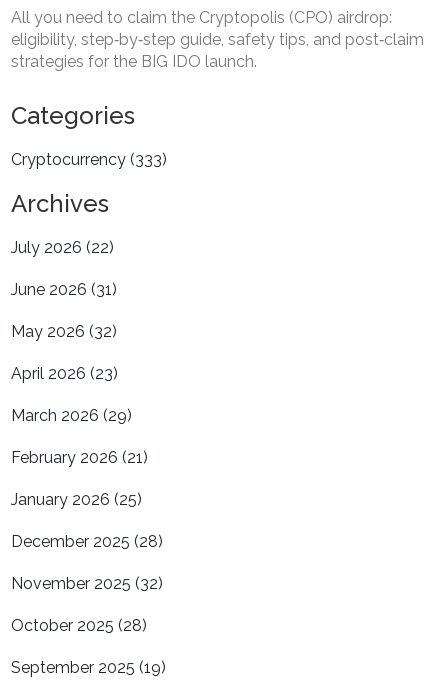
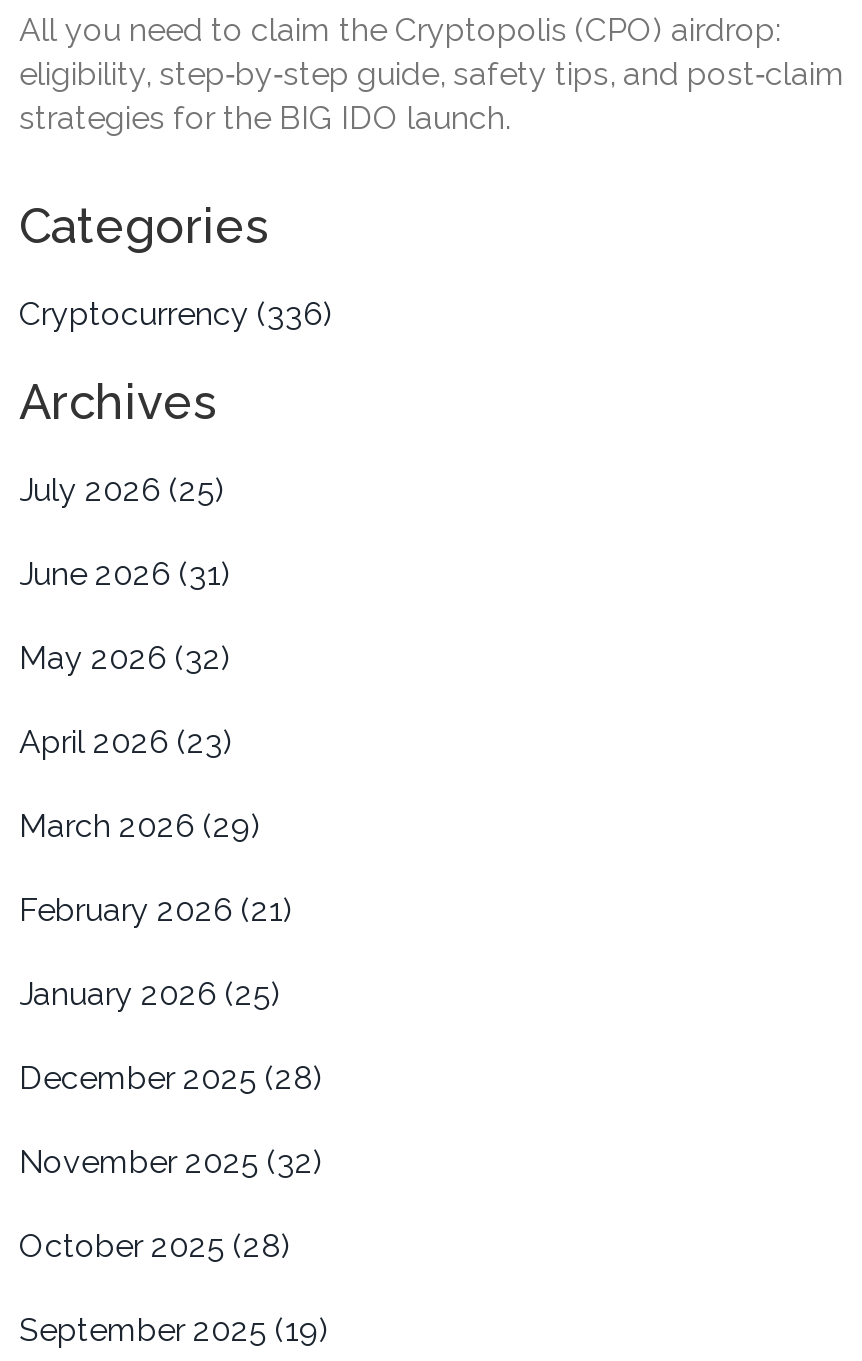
- Cryptocurrency (333)
+ Cryptocurrency (336)

- July 2026 (22)
+ July 2026 (25)
